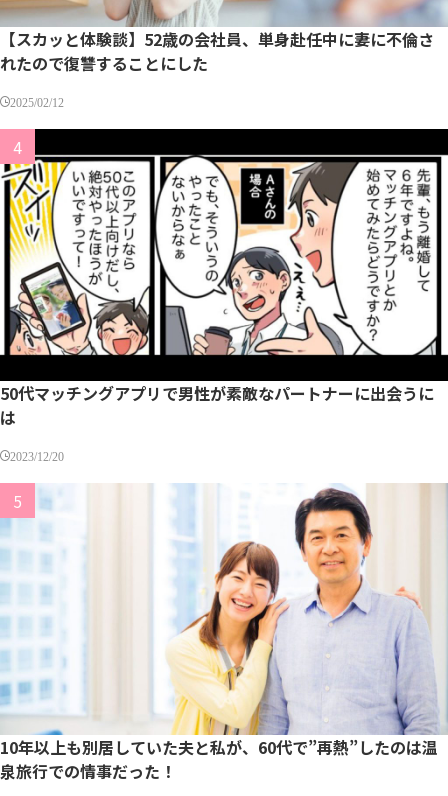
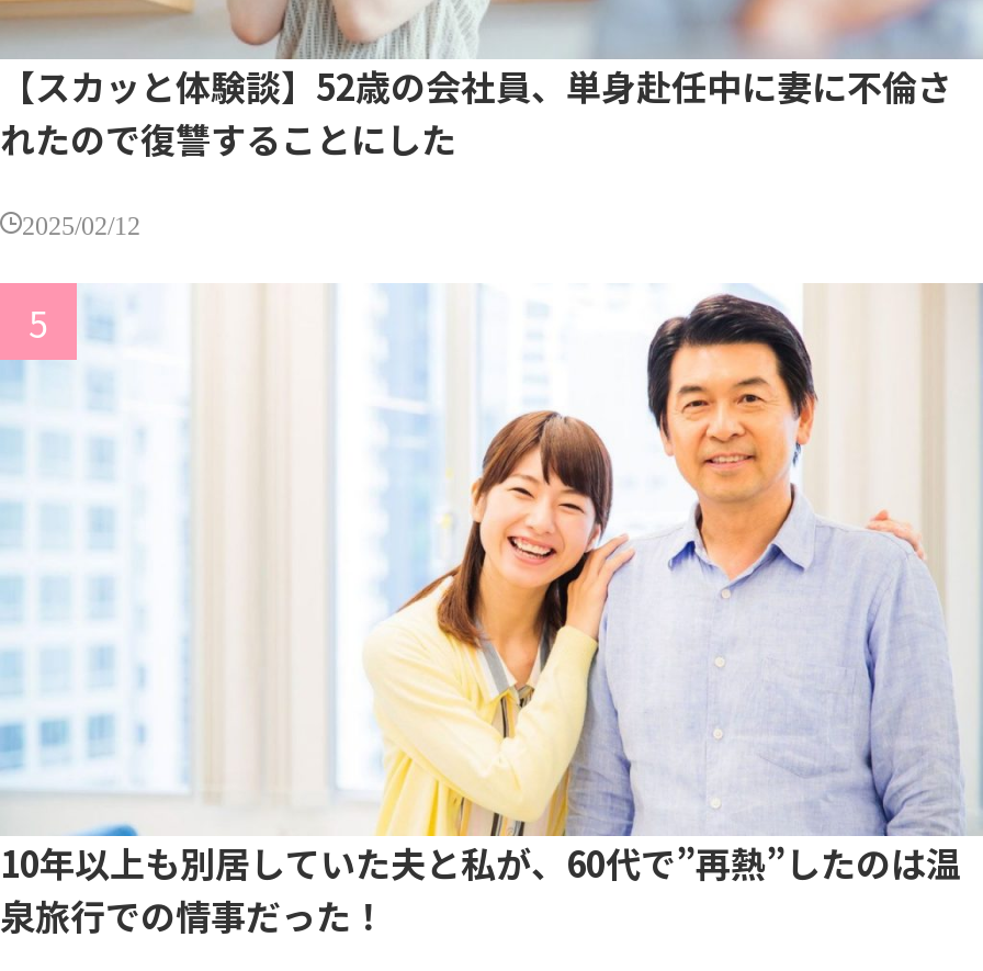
- [image]
- 50代マッチングアプリで男性が素敵なパートナーに出会うに
- は
- 2023/12/20
